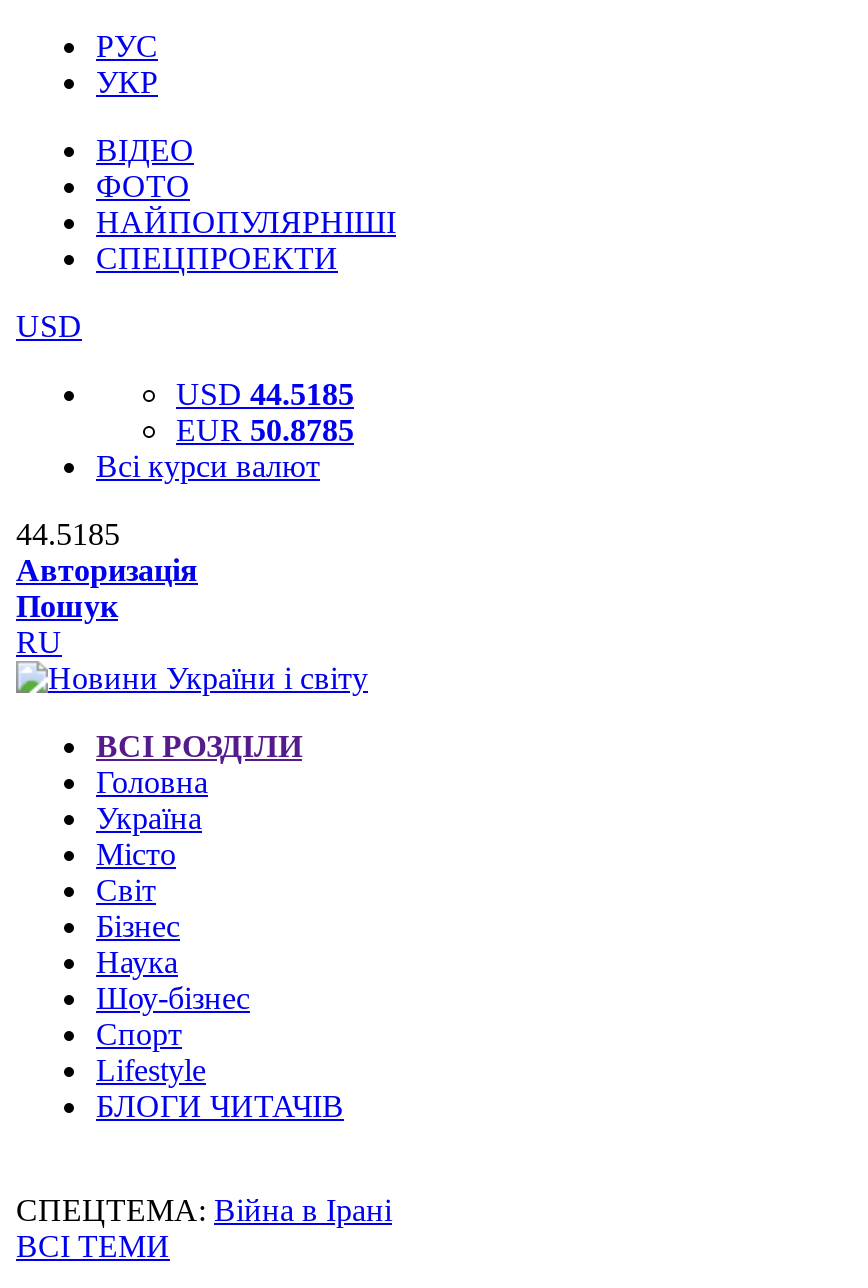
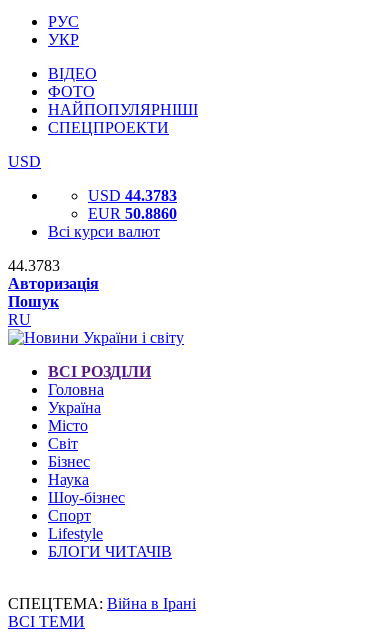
- USD 44.5185
+ USD 44.3783

- EUR 50.8785
+ EUR 50.8860

- 44.5185
+ 44.3783
